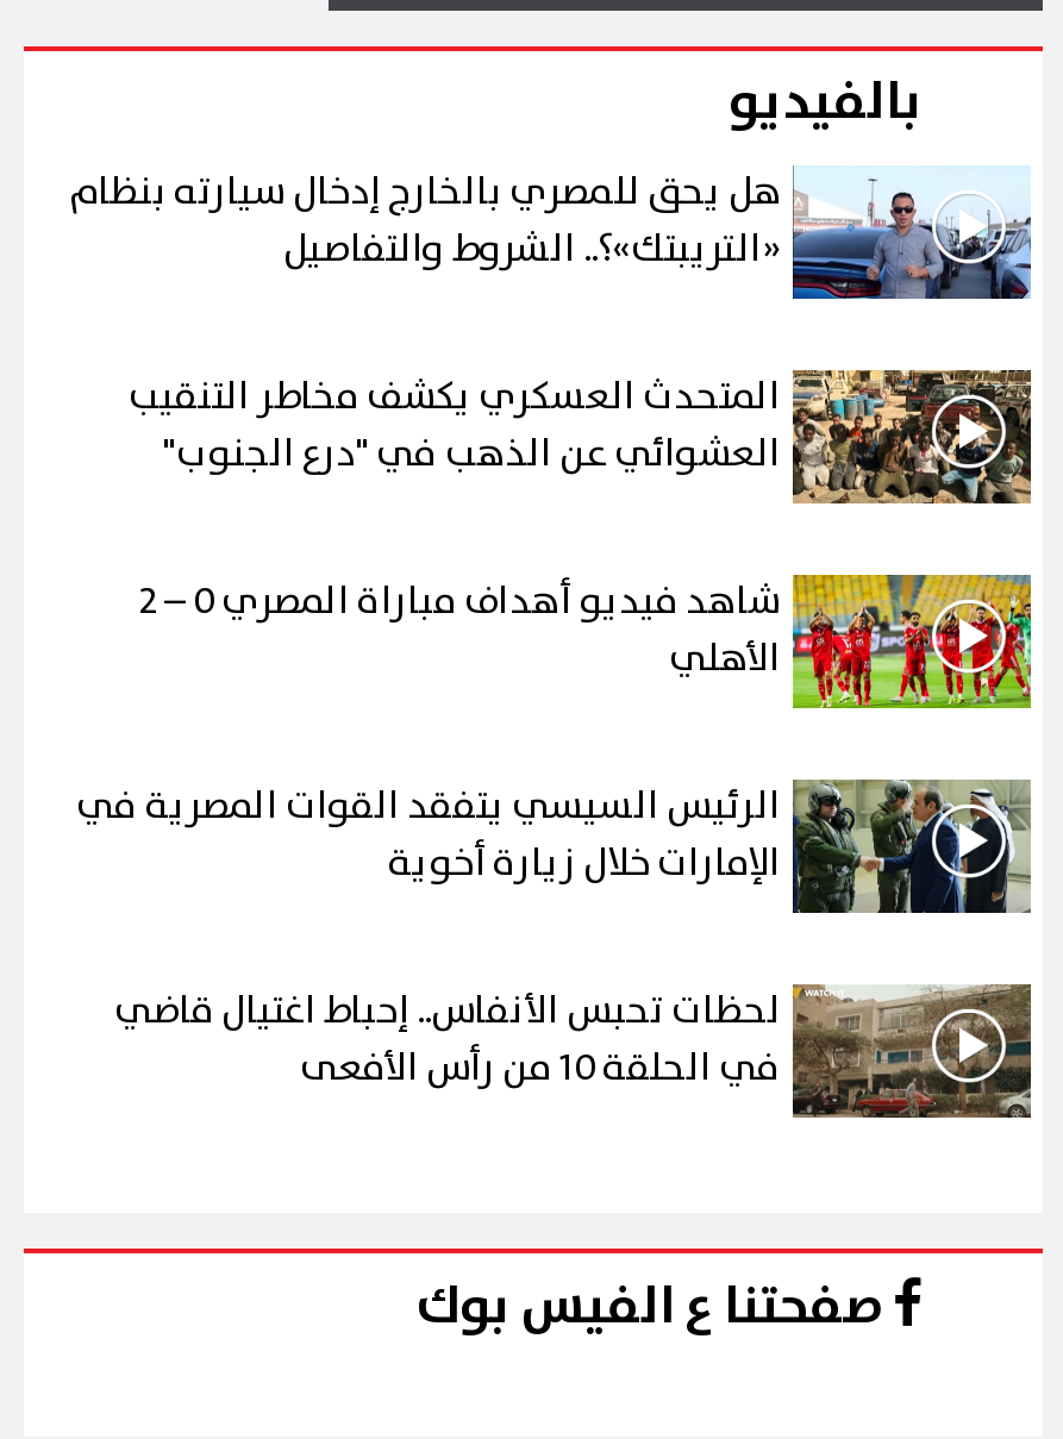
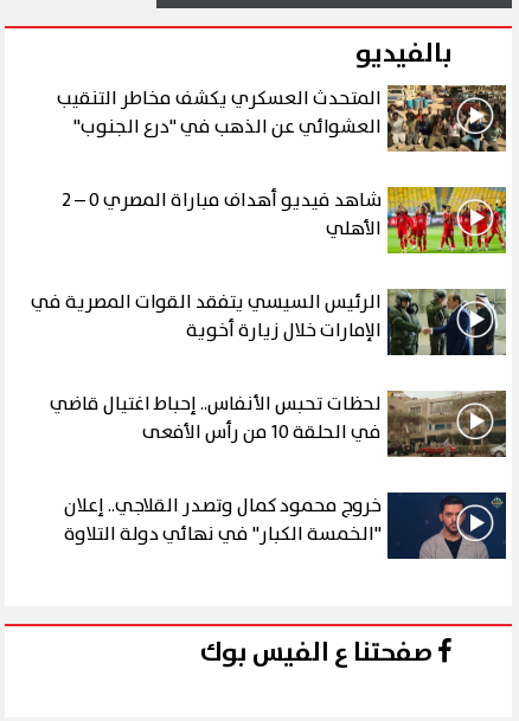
- [image]
- هل يحق للمصري بالخارج إدخال سيارته بنظام
- «التريبتك»؟.. الشروط والتفاصيل

moved up: [image] | المتحدث العسكري يكشف مخاطر التنقيب | العشوائي عن الذهب في "درع الجنوب" | الأهلي | الرئيس السيسي يتفقد القوات المصرية في | الإمارات خلال زيارة أخوية | لحظات تحبس الأنفاس.. إحباط اغتيال قاضي

moved up: [image]

+ [image]
+ خروج محمود كمال وتصدر القلاجي.. إعلان
+ "الخمسة الكبار" في نهائي دولة التلاوة
